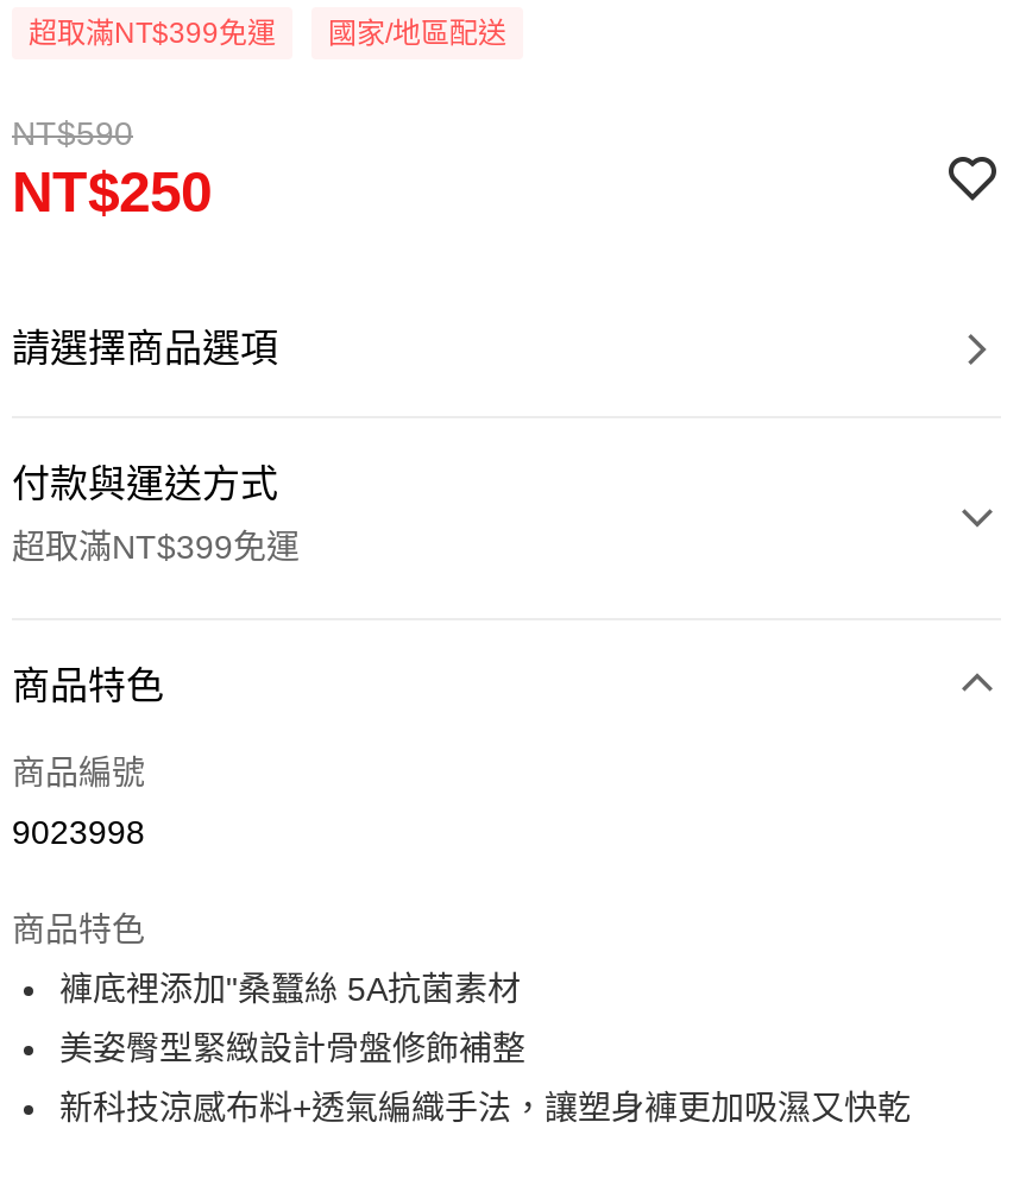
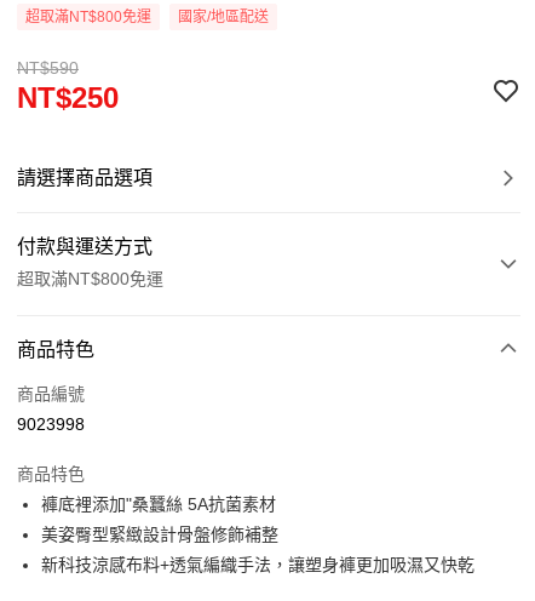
- 超取滿NT$399免運
+ 超取滿NT$800免運

- 超取滿NT$399免運
+ 超取滿NT$800免運
